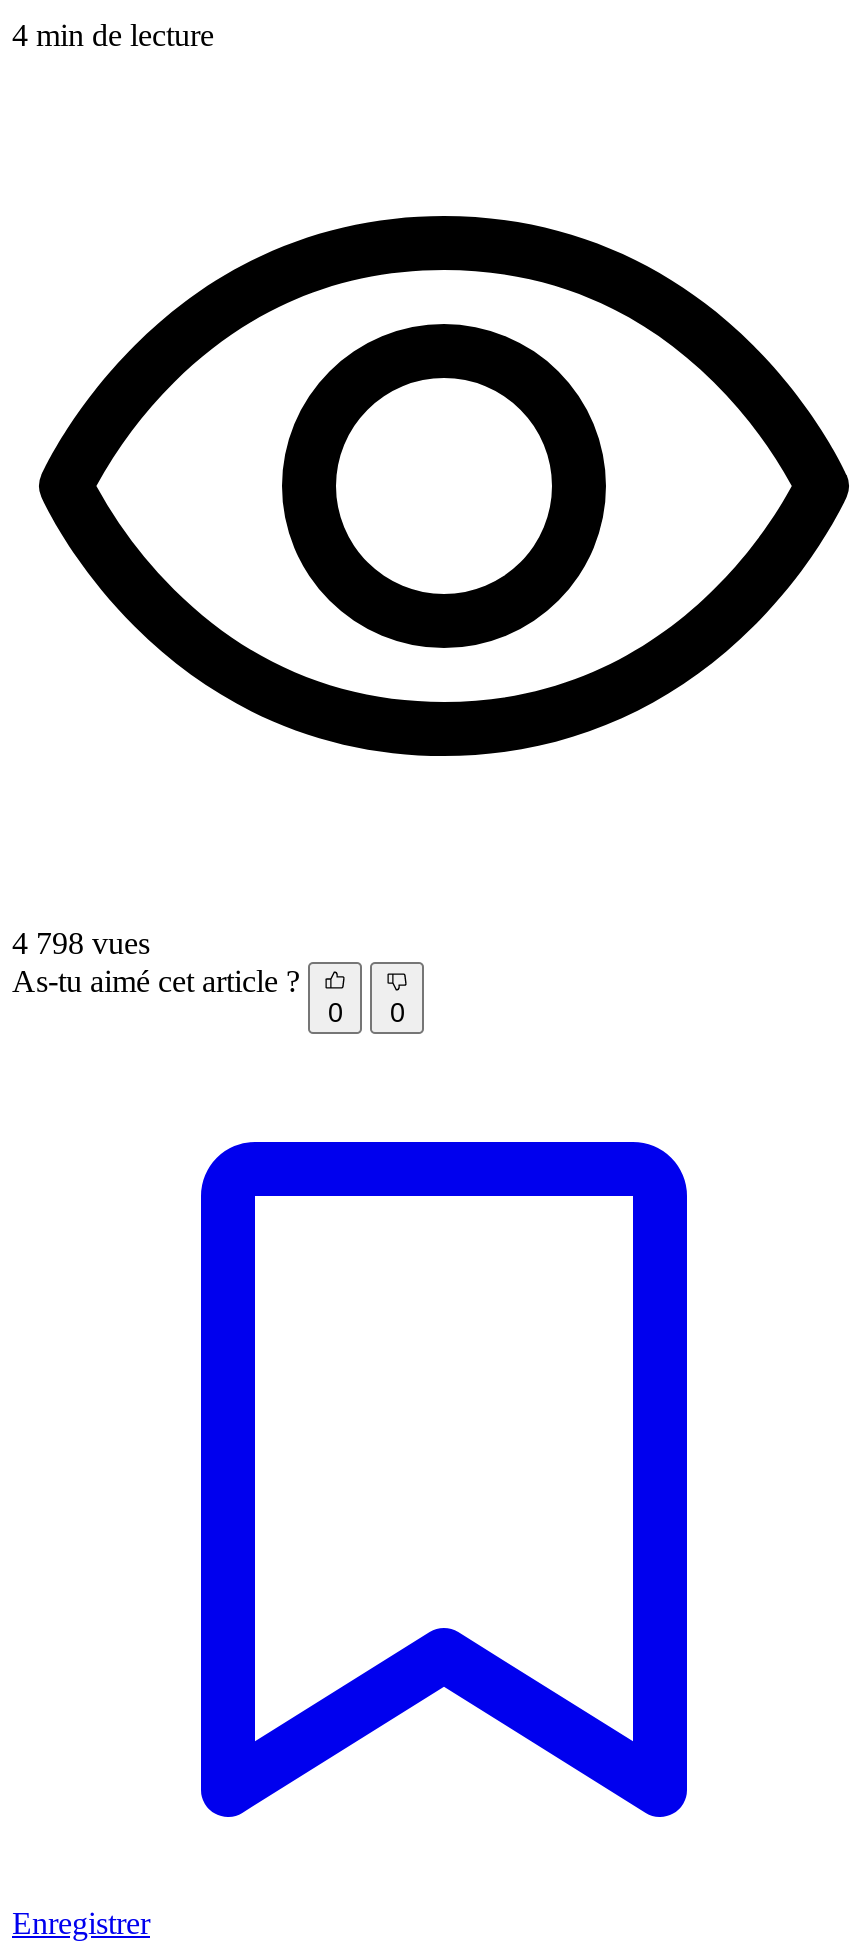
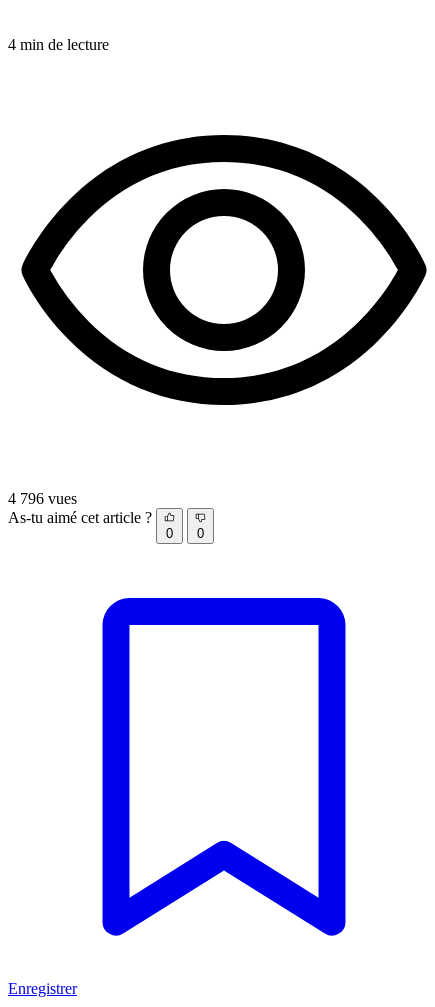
- 4 798 vues
+ 4 796 vues
